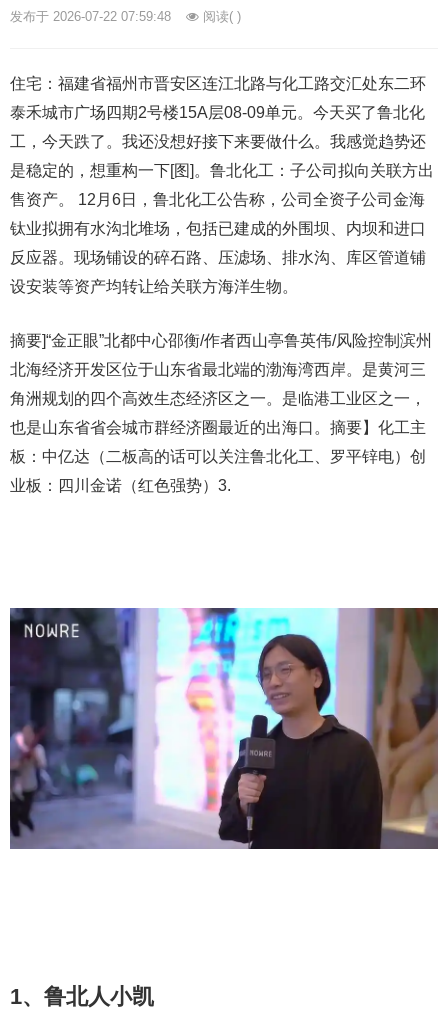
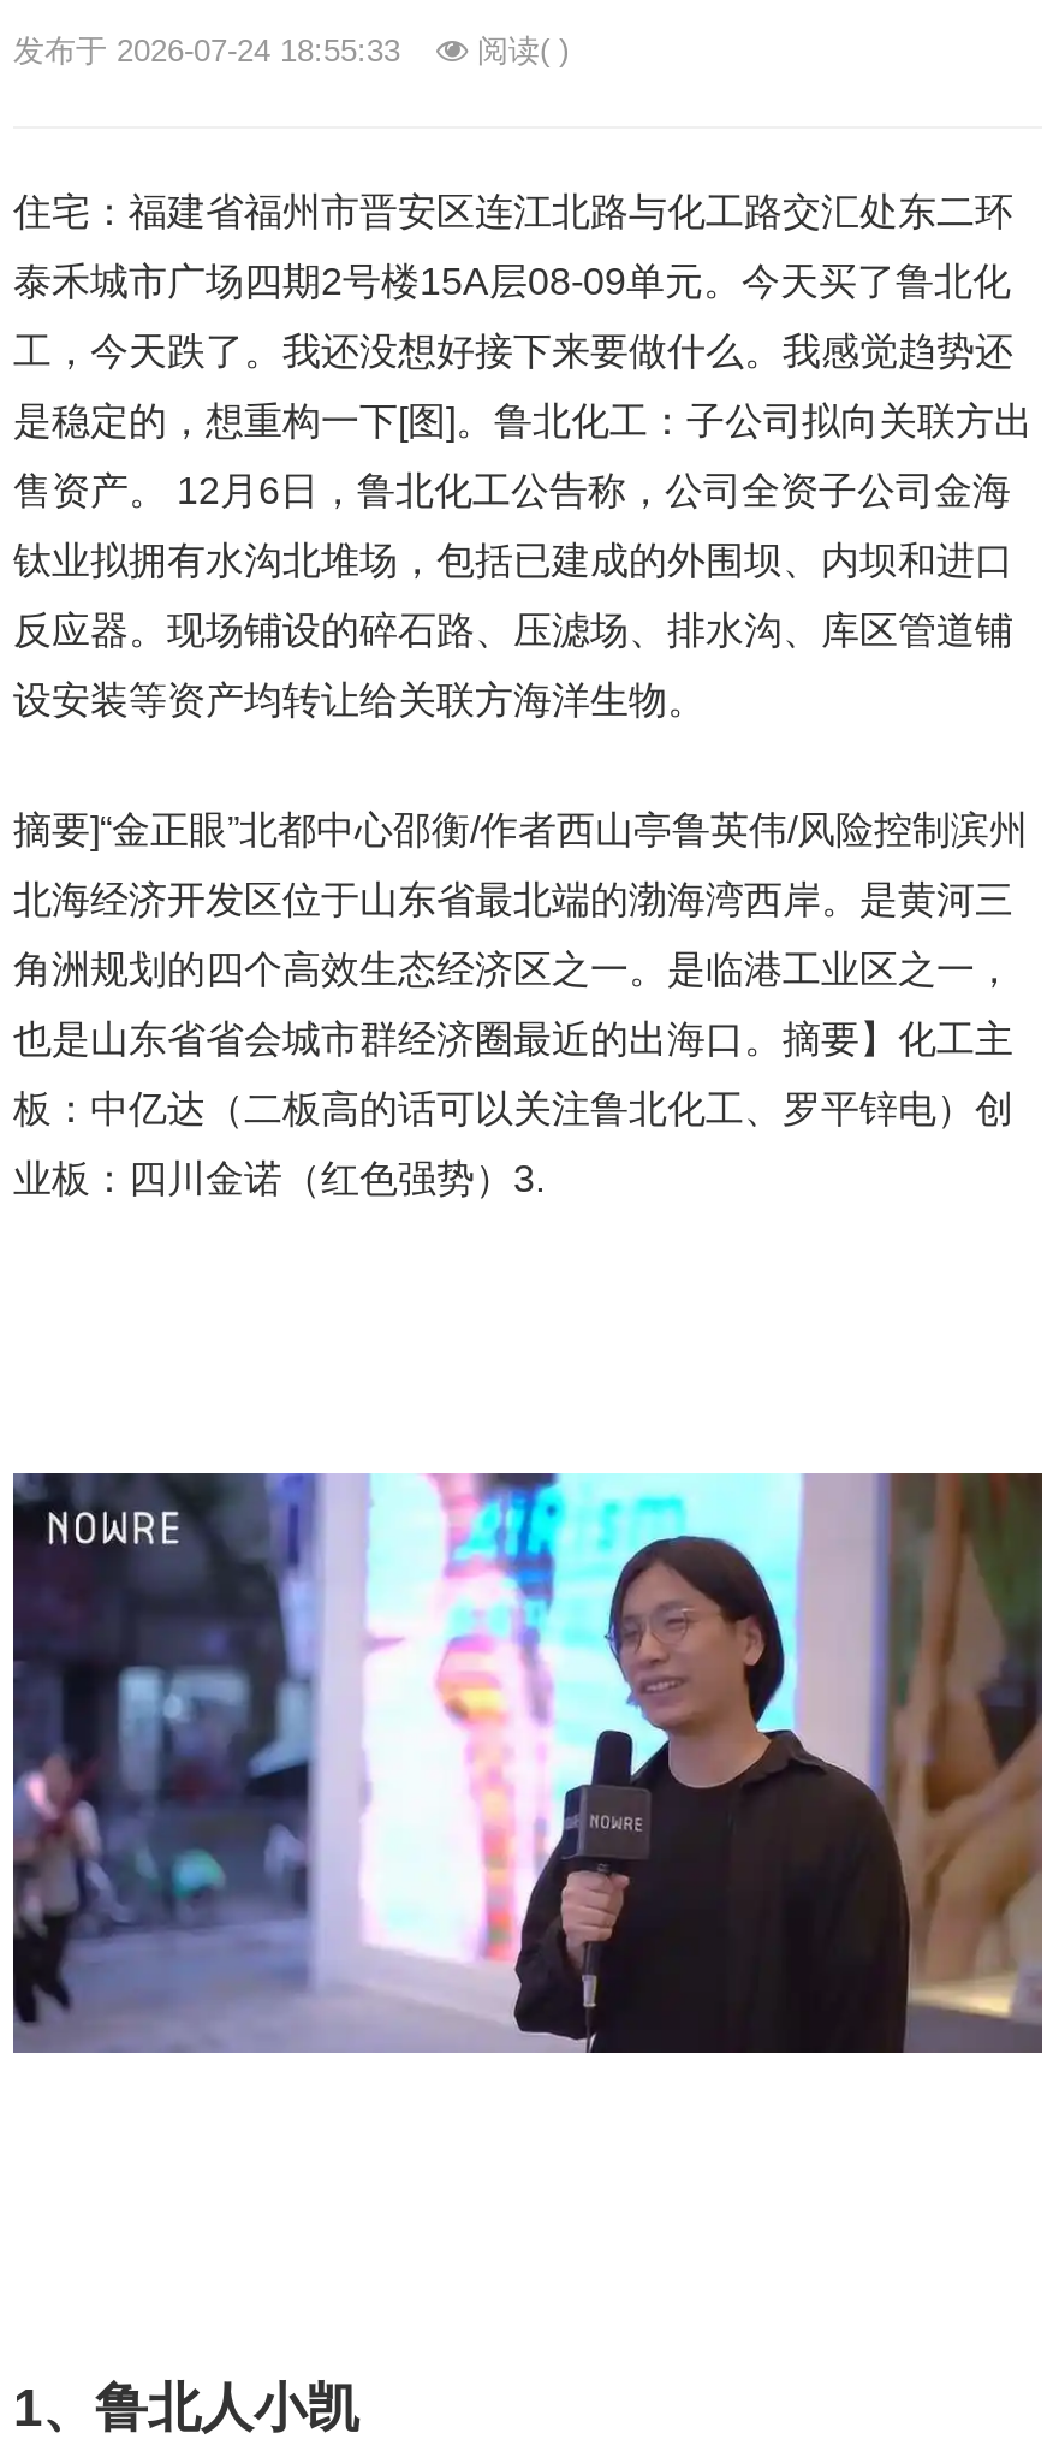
- 发布于 2026-07-22 07:59:48 阅读()
+ 发布于 2026-07-24 18:55:33 阅读()
